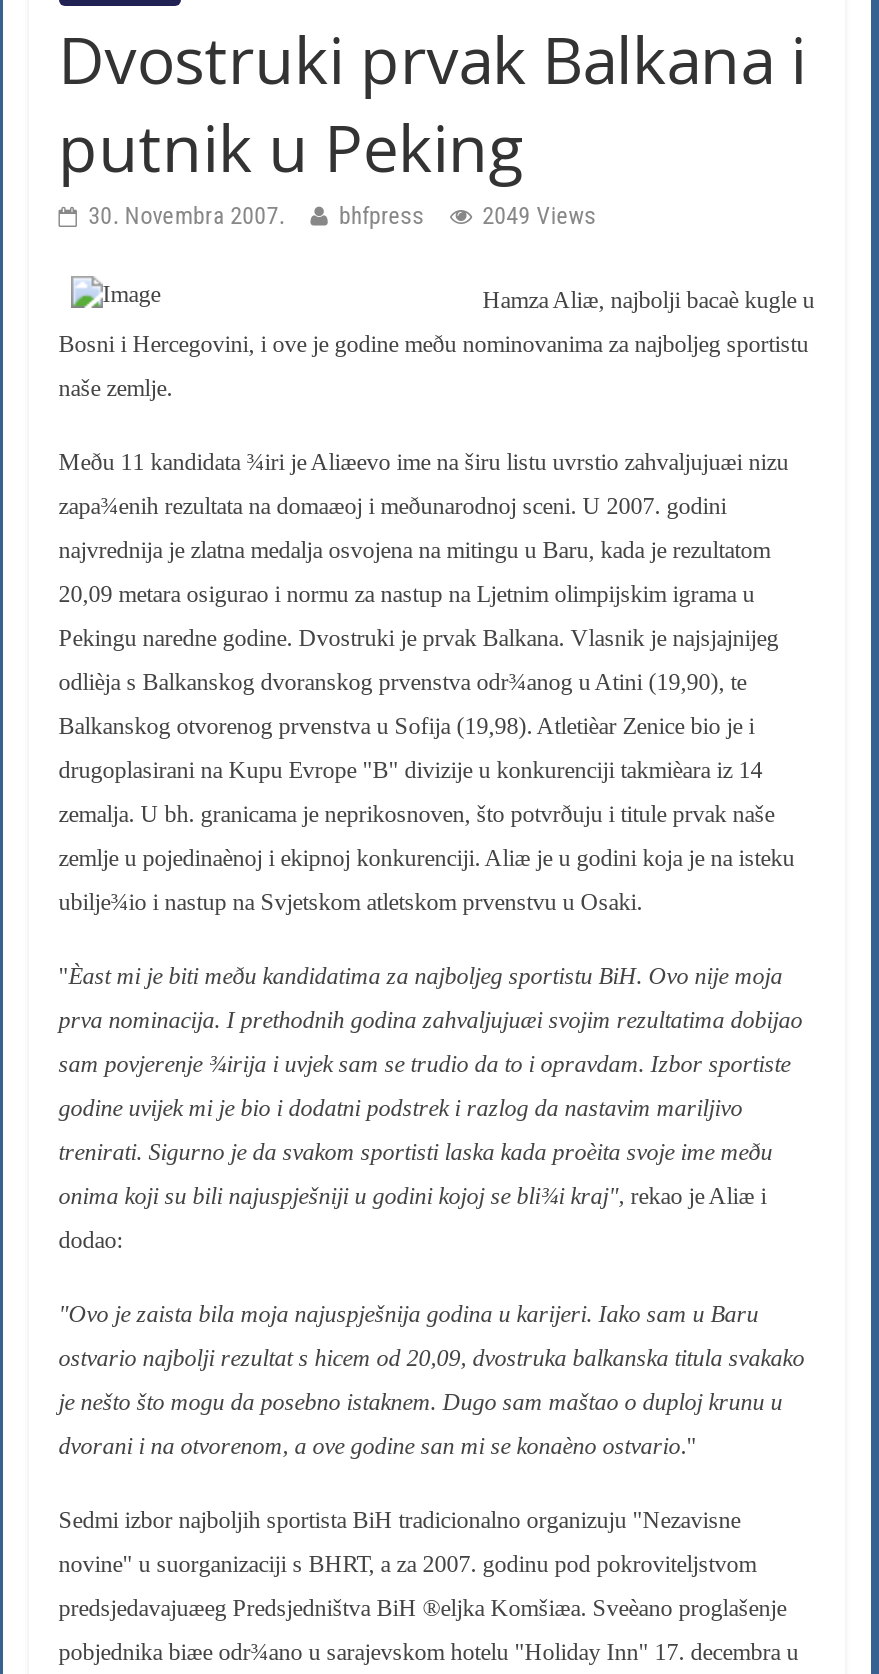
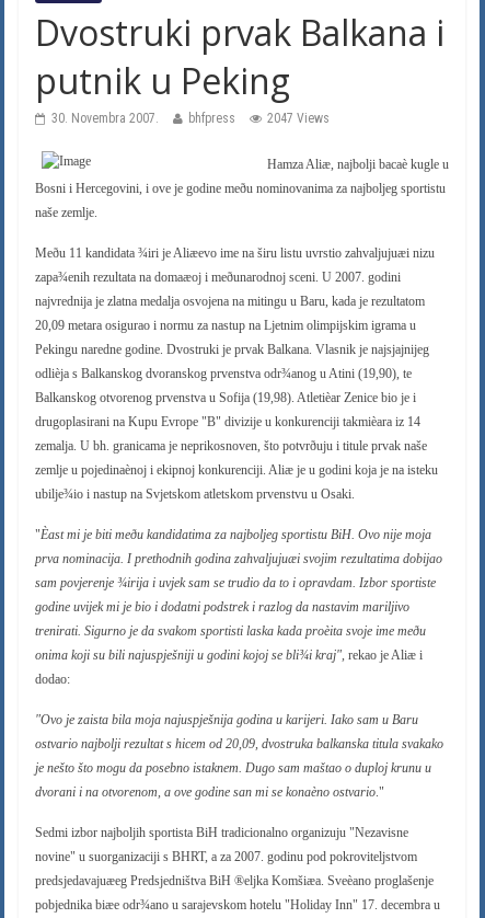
- 2049 Views
+ 2047 Views
